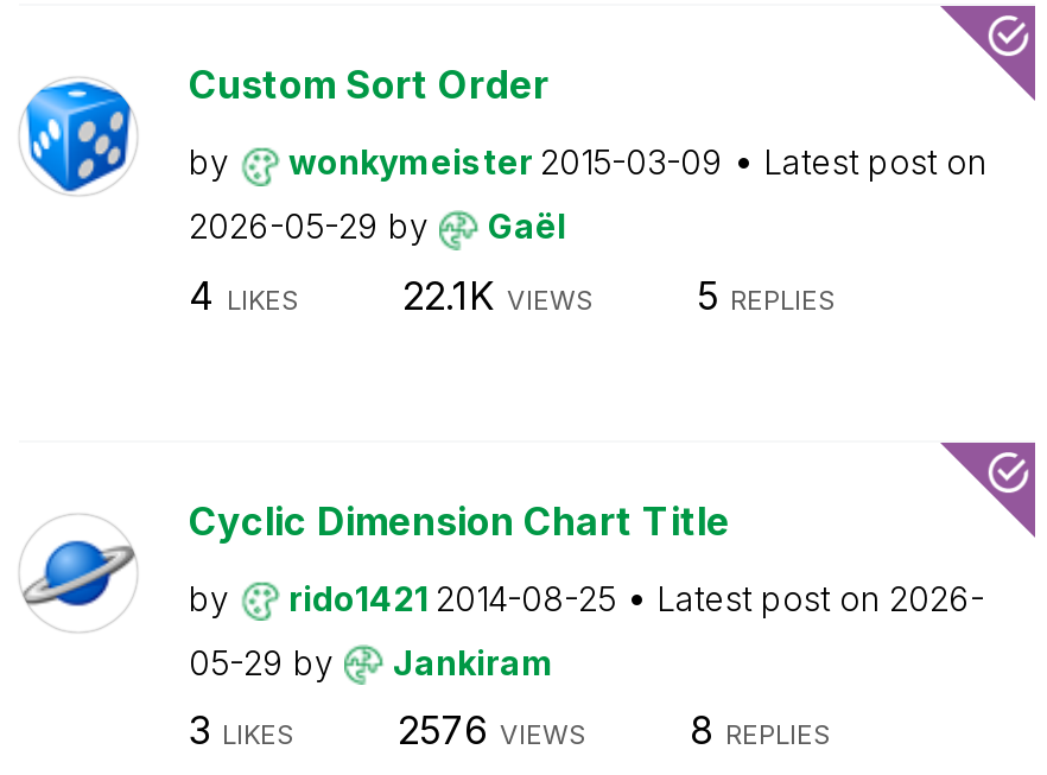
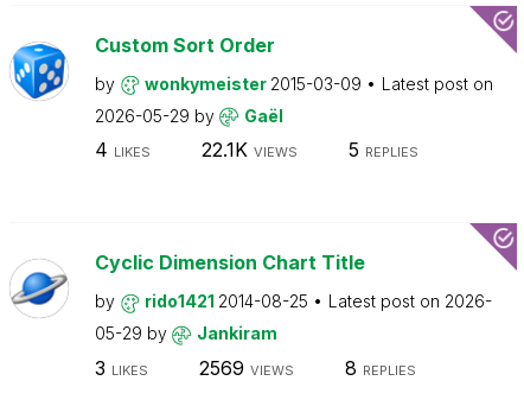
- 3 LIKES 2576 VIEWS 8 REPLIES
+ 3 LIKES 2569 VIEWS 8 REPLIES
